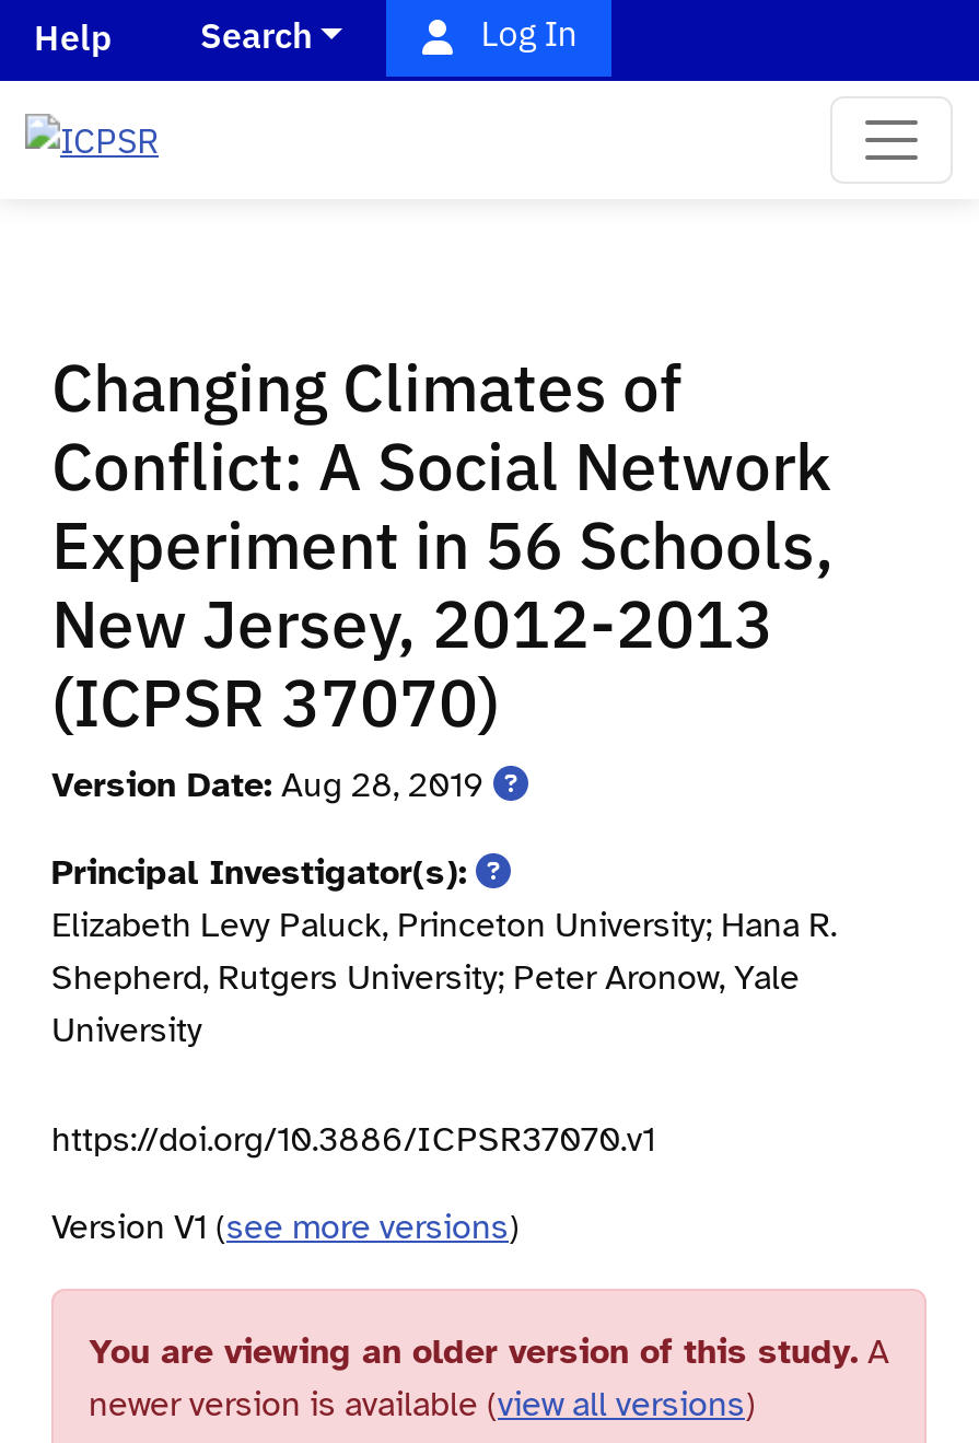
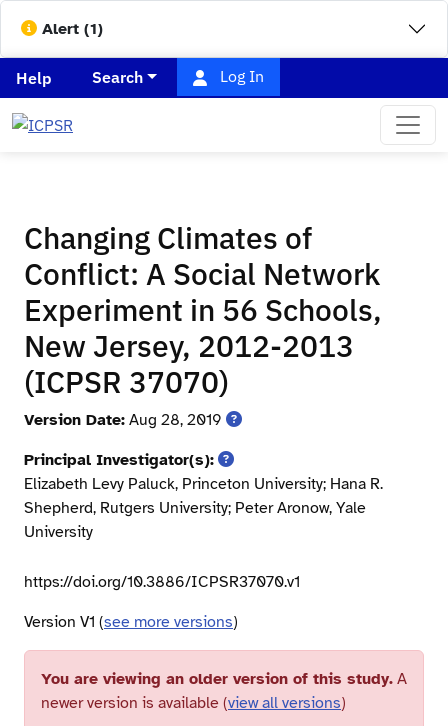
+ Alert (1)
